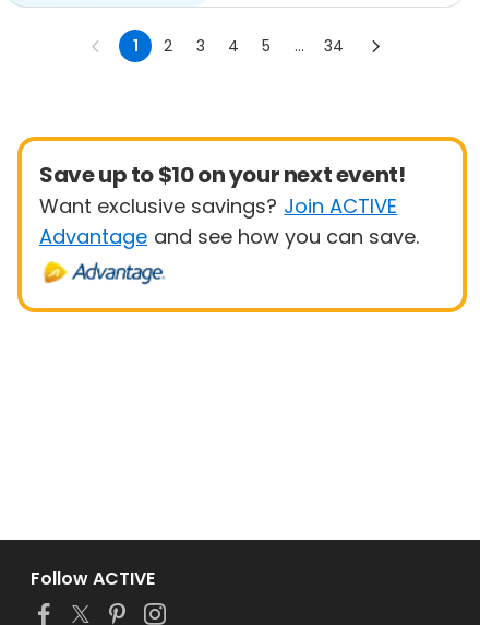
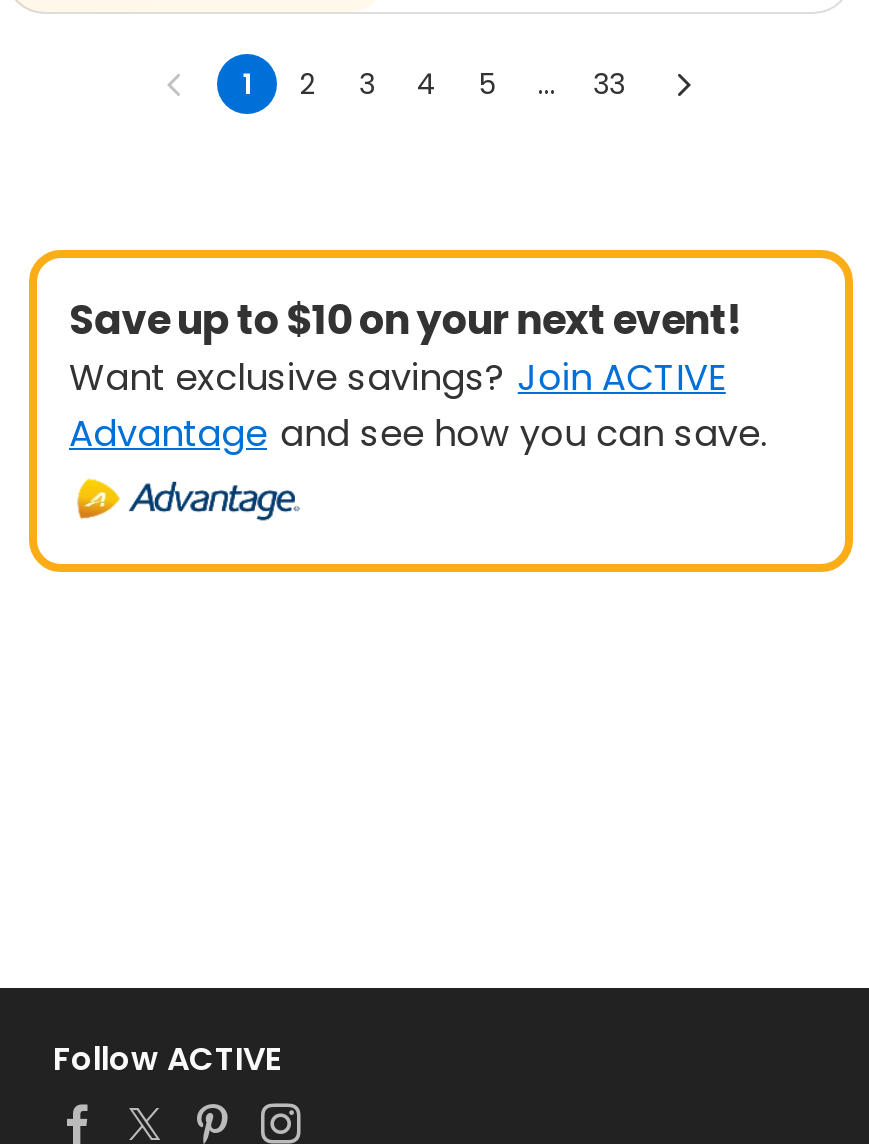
- 34
+ 33
